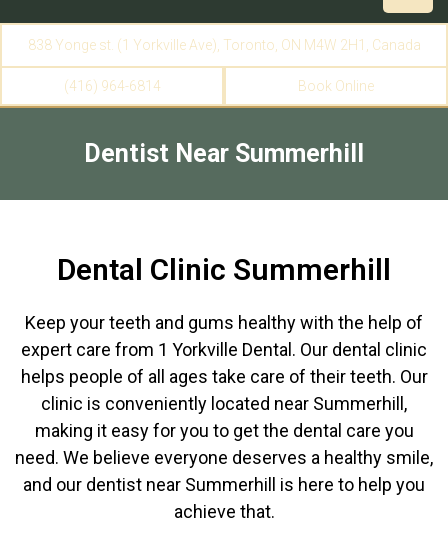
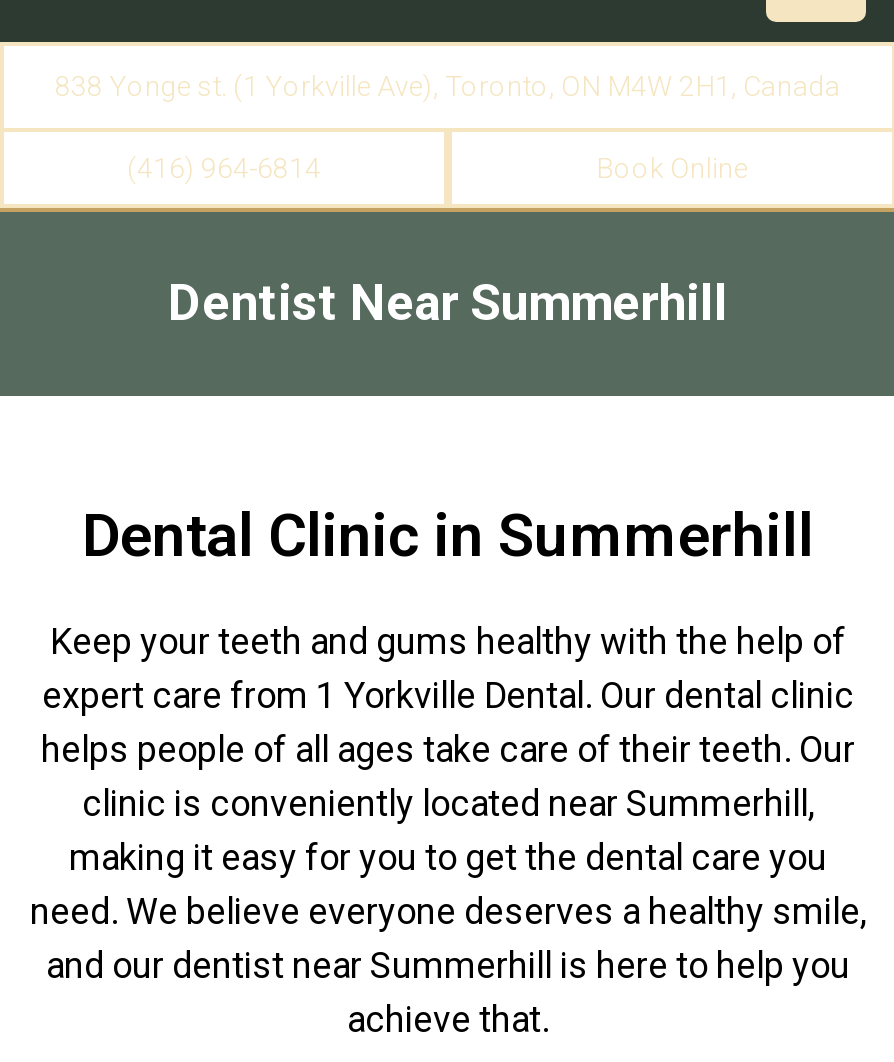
- Dental Clinic Summerhill
+ Dental Clinic in Summerhill
